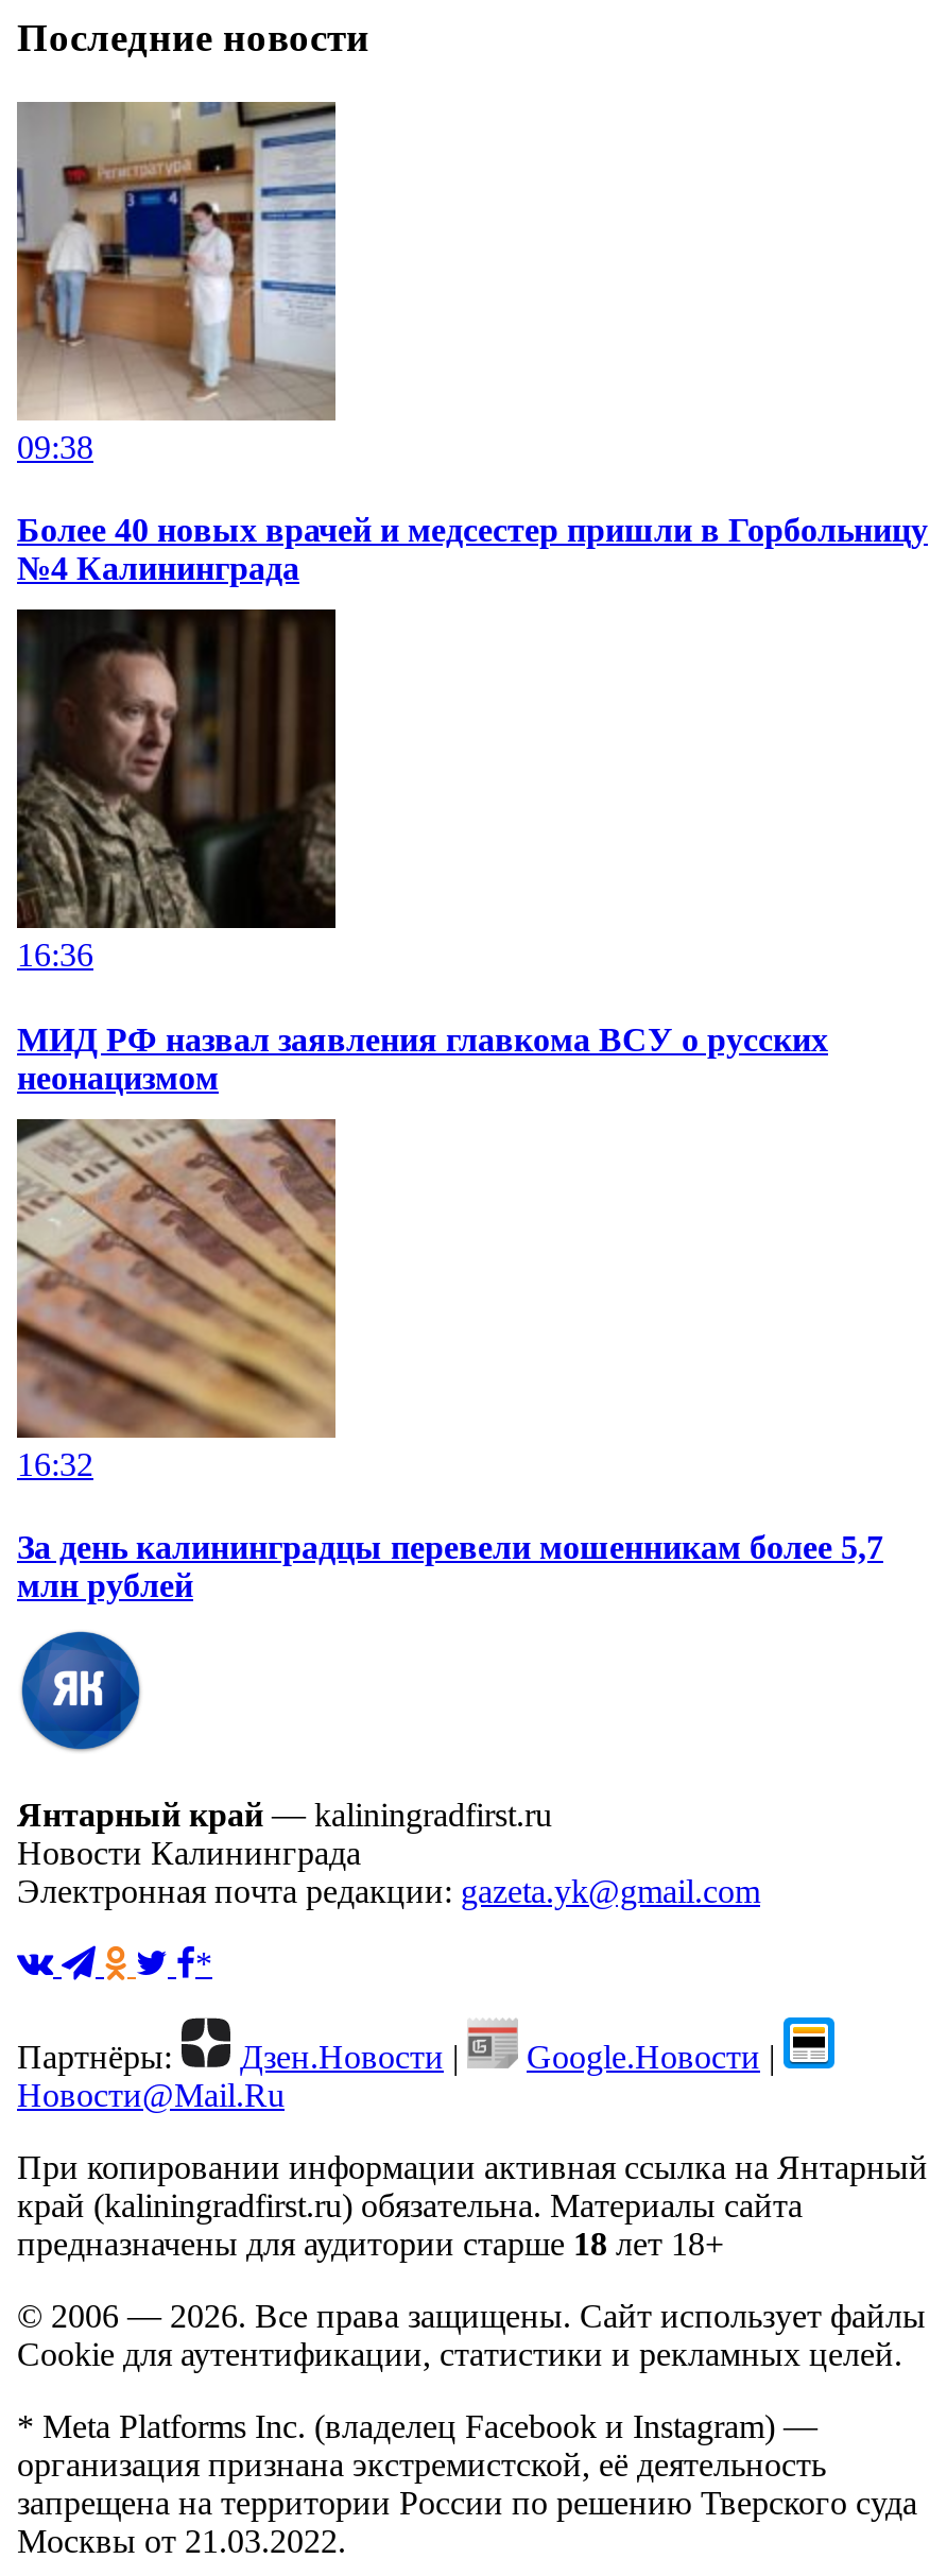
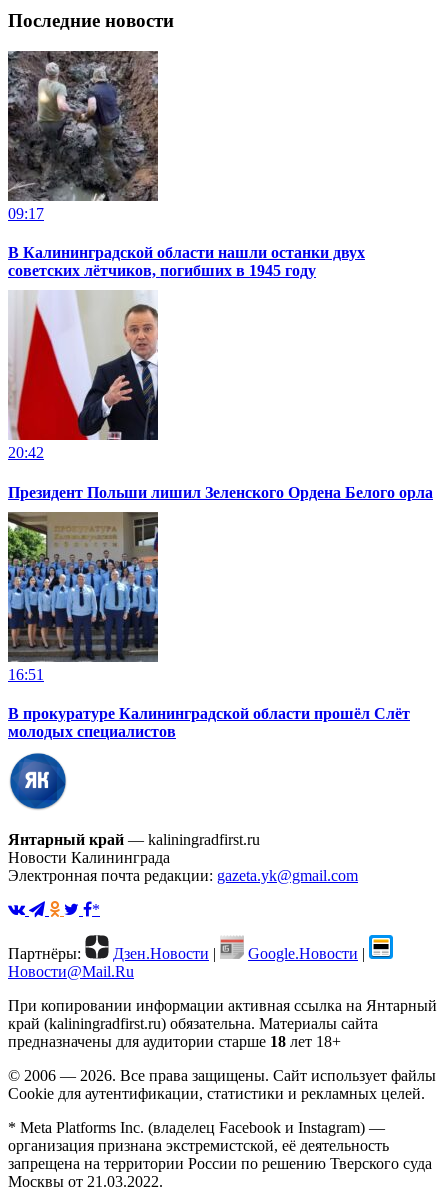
- [image]
- 09:38
+ [image]
+ 09:17

- Более 40 новых врачей и медсестер пришли в Горбольницу
- №4 Калининграда
+ В Калининградской области нашли останки двух
+ советских лётчиков, погибших в 1945 году

- [image]
- 16:36
+ [image]
+ 20:42

- МИД РФ назвал заявления главкома ВСУ о русских
- неонацизмом
+ Президент Польши лишил Зеленского Ордена Белого орла

- [image]
- 16:32
+ [image]
+ 16:51

- За день калининградцы перевели мошенникам более 5,7
- млн рублей
+ В прокуратуре Калининградской области прошёл Слёт
+ молодых специалистов
